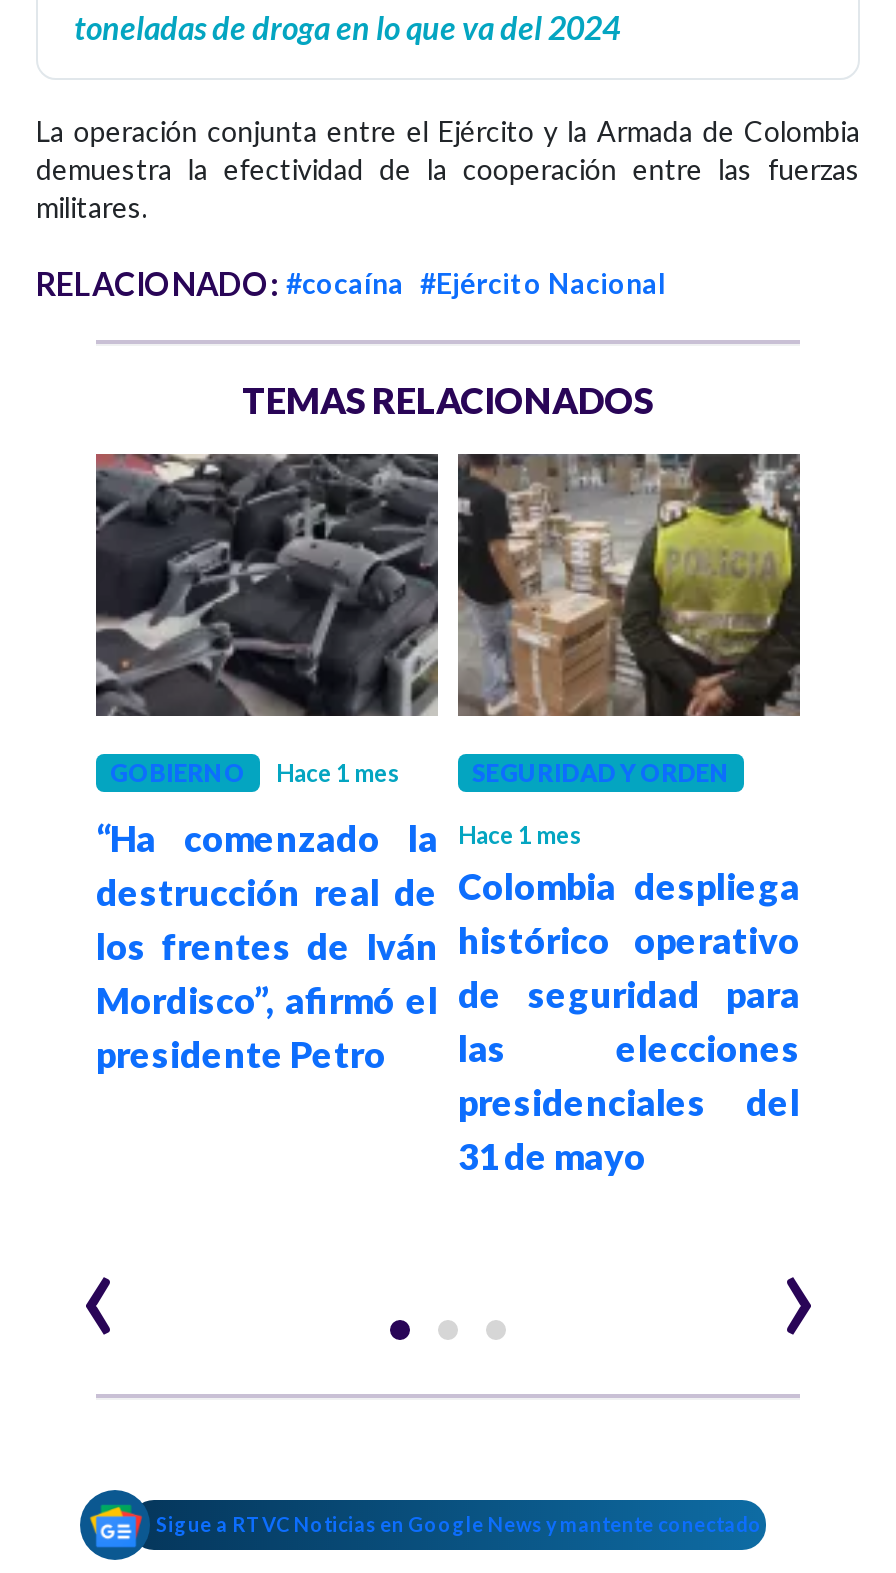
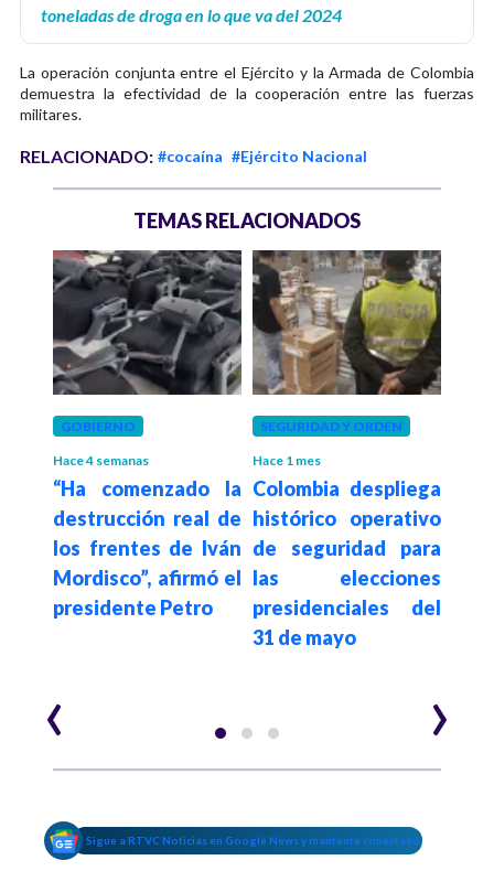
- Hace 1 mes
+ Hace 4 semanas

moved down: “Ha comenzado la | destrucción real de | los frentes de Iván | Mordisco”, afirmó el | presidente Petro
